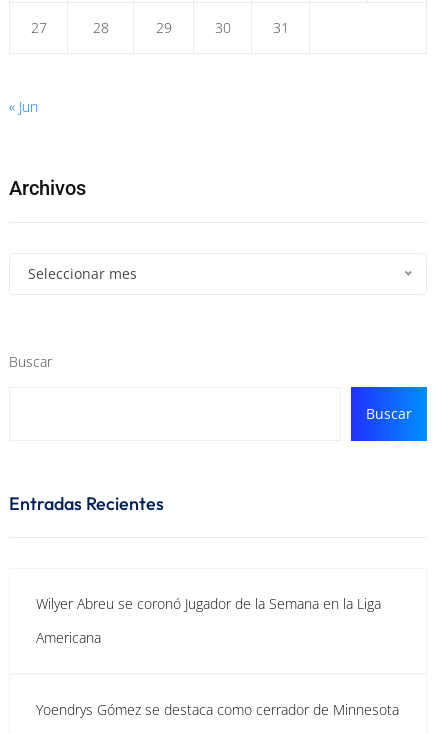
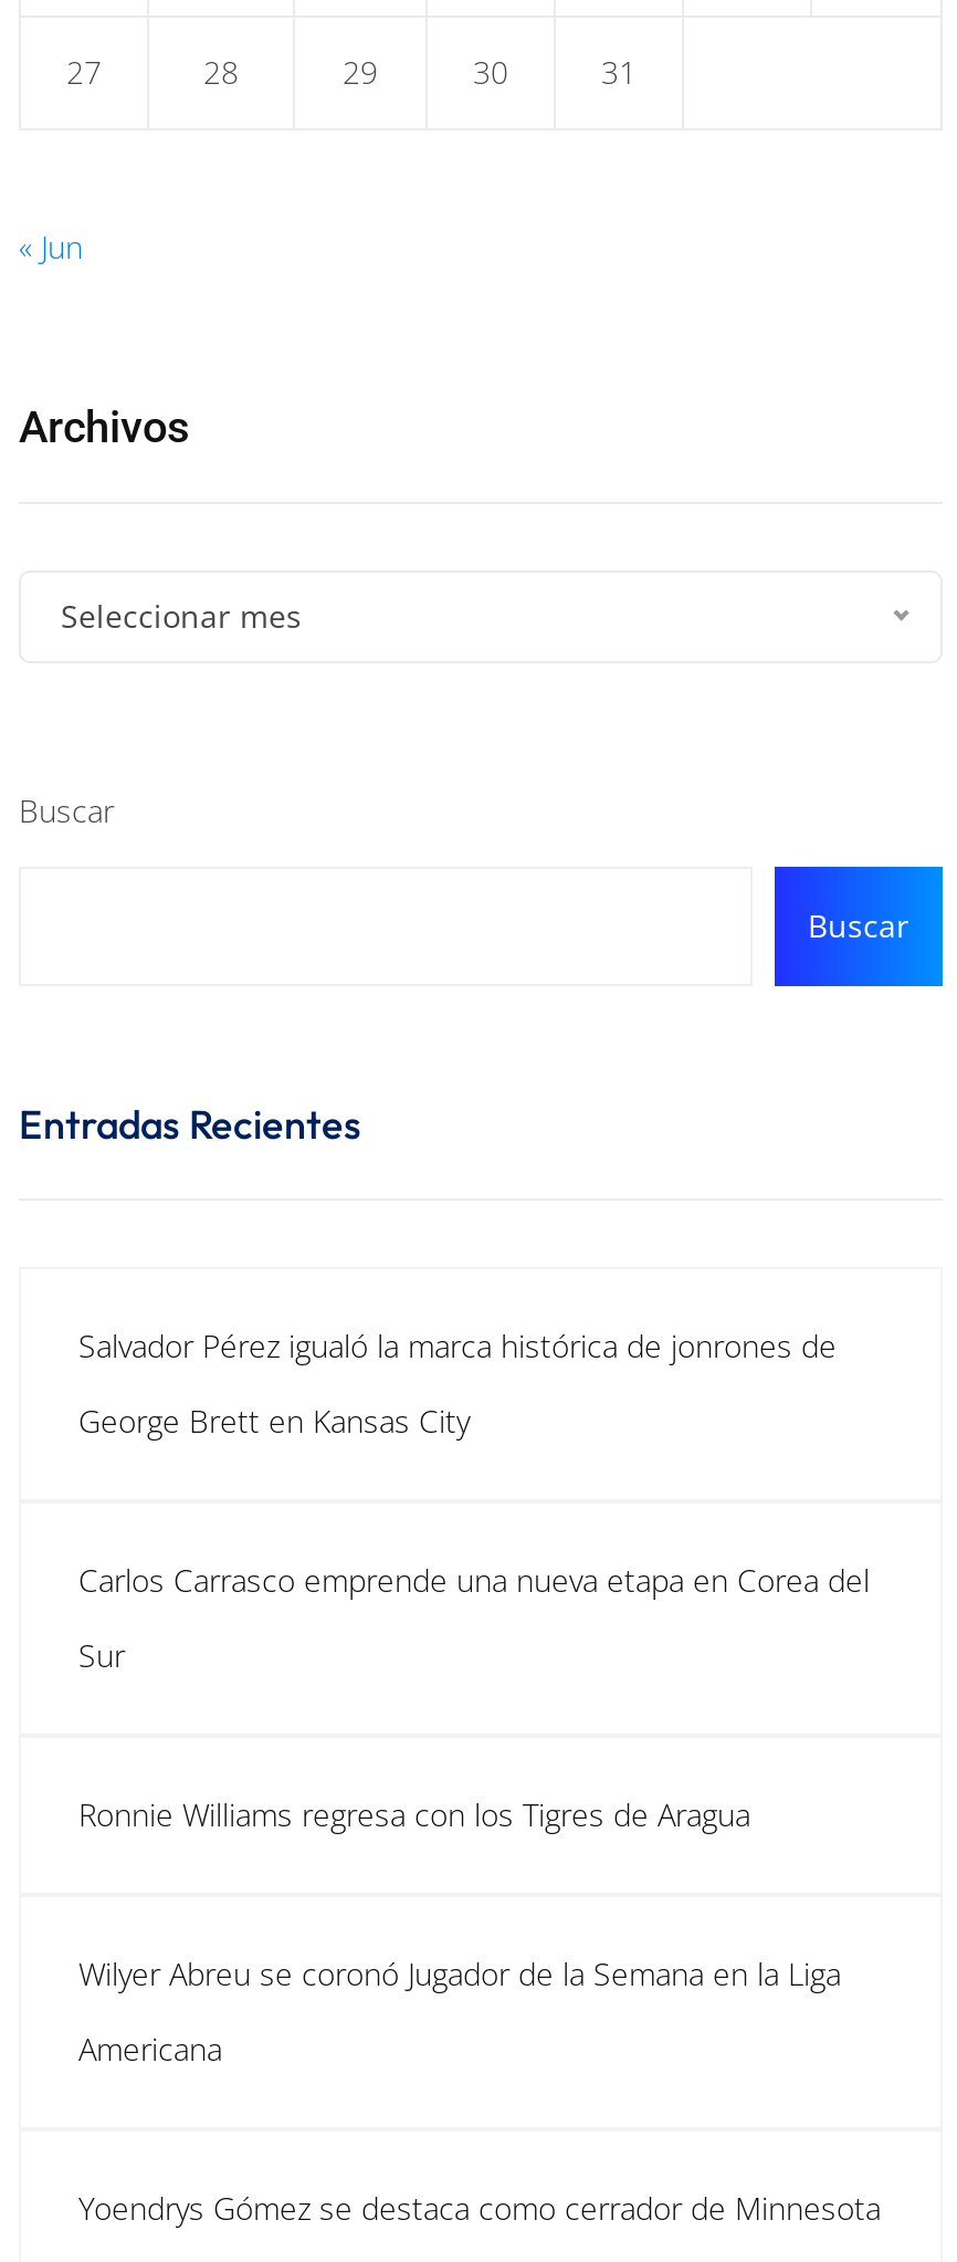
+ Salvador Pérez igualó la marca histórica de jonrones de
+ George Brett en Kansas City

+ Carlos Carrasco emprende una nueva etapa en Corea del
+ Sur

+ Ronnie Williams regresa con los Tigres de Aragua
